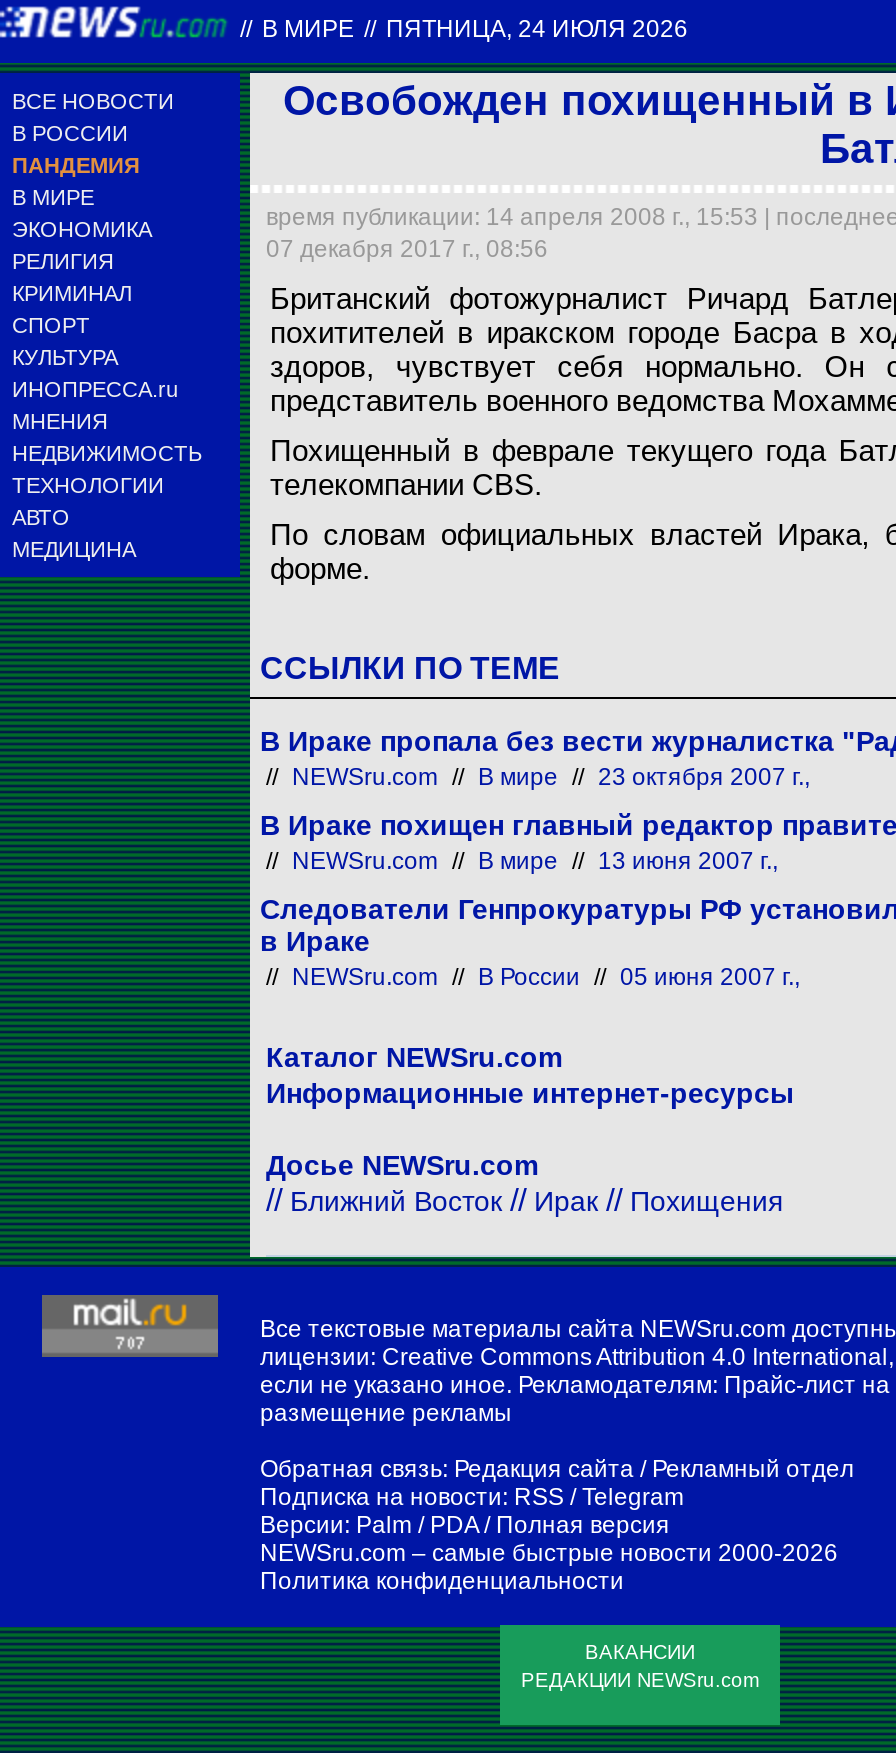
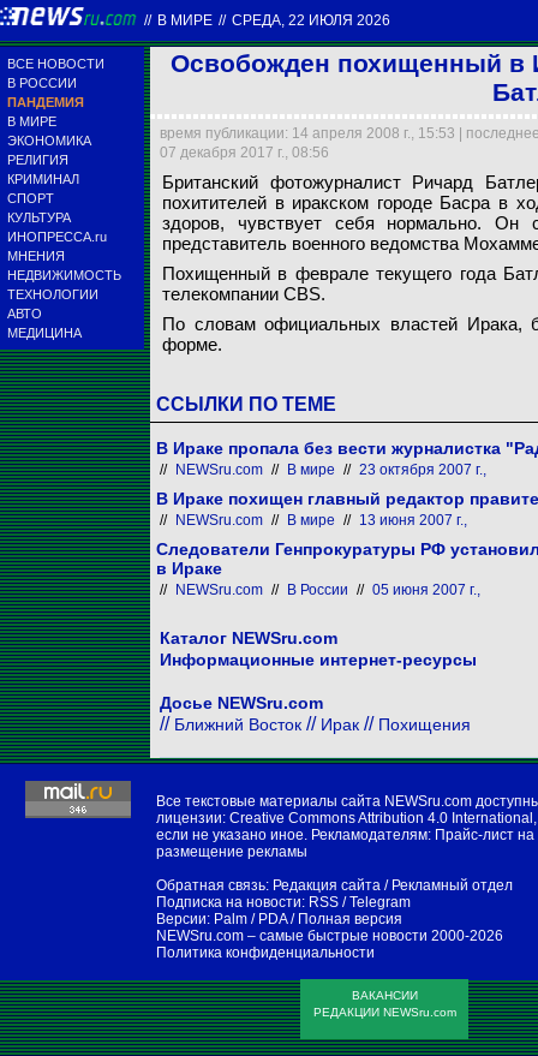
- // В МИРЕ // ПЯТНИЦА, 24 ИЮЛЯ 2026
+ // В МИРЕ // СРЕДА, 22 ИЮЛЯ 2026
